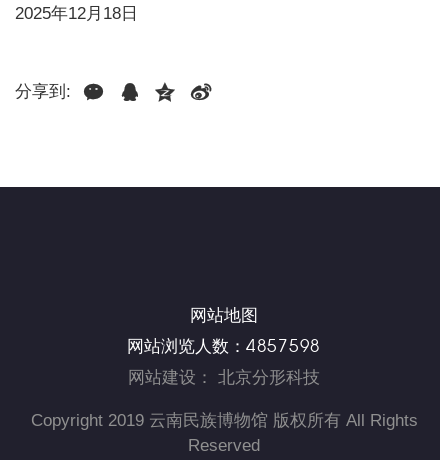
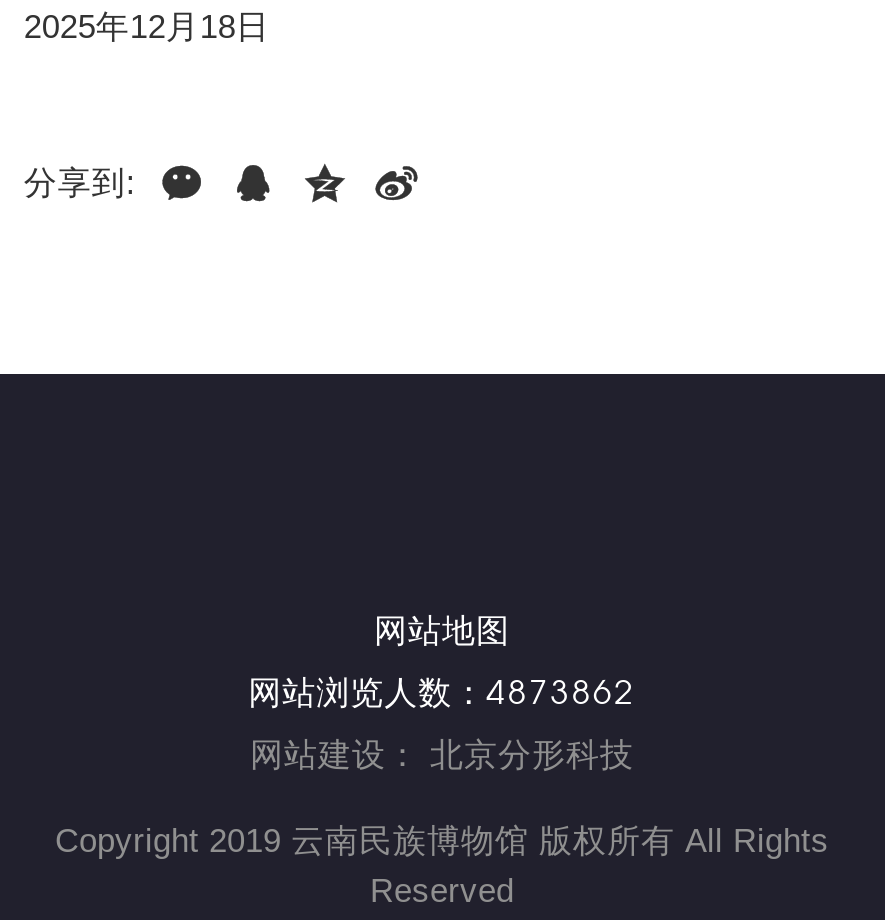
- 网站浏览人数：4857598
+ 网站浏览人数：4873862
